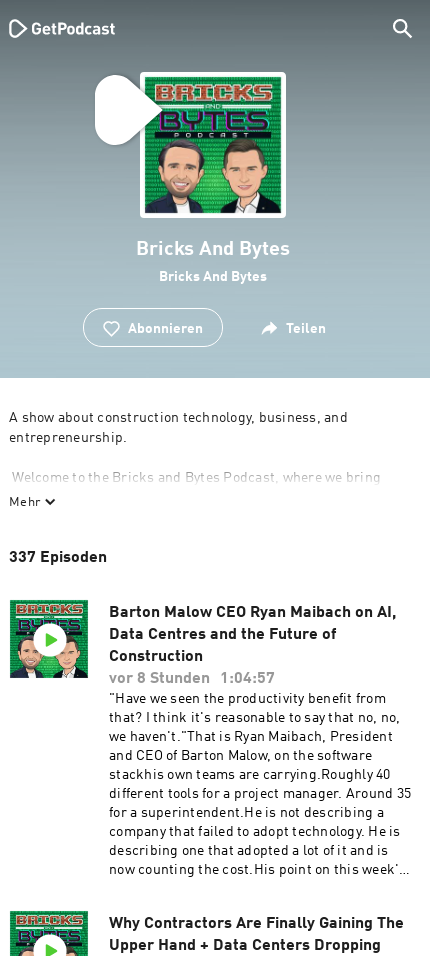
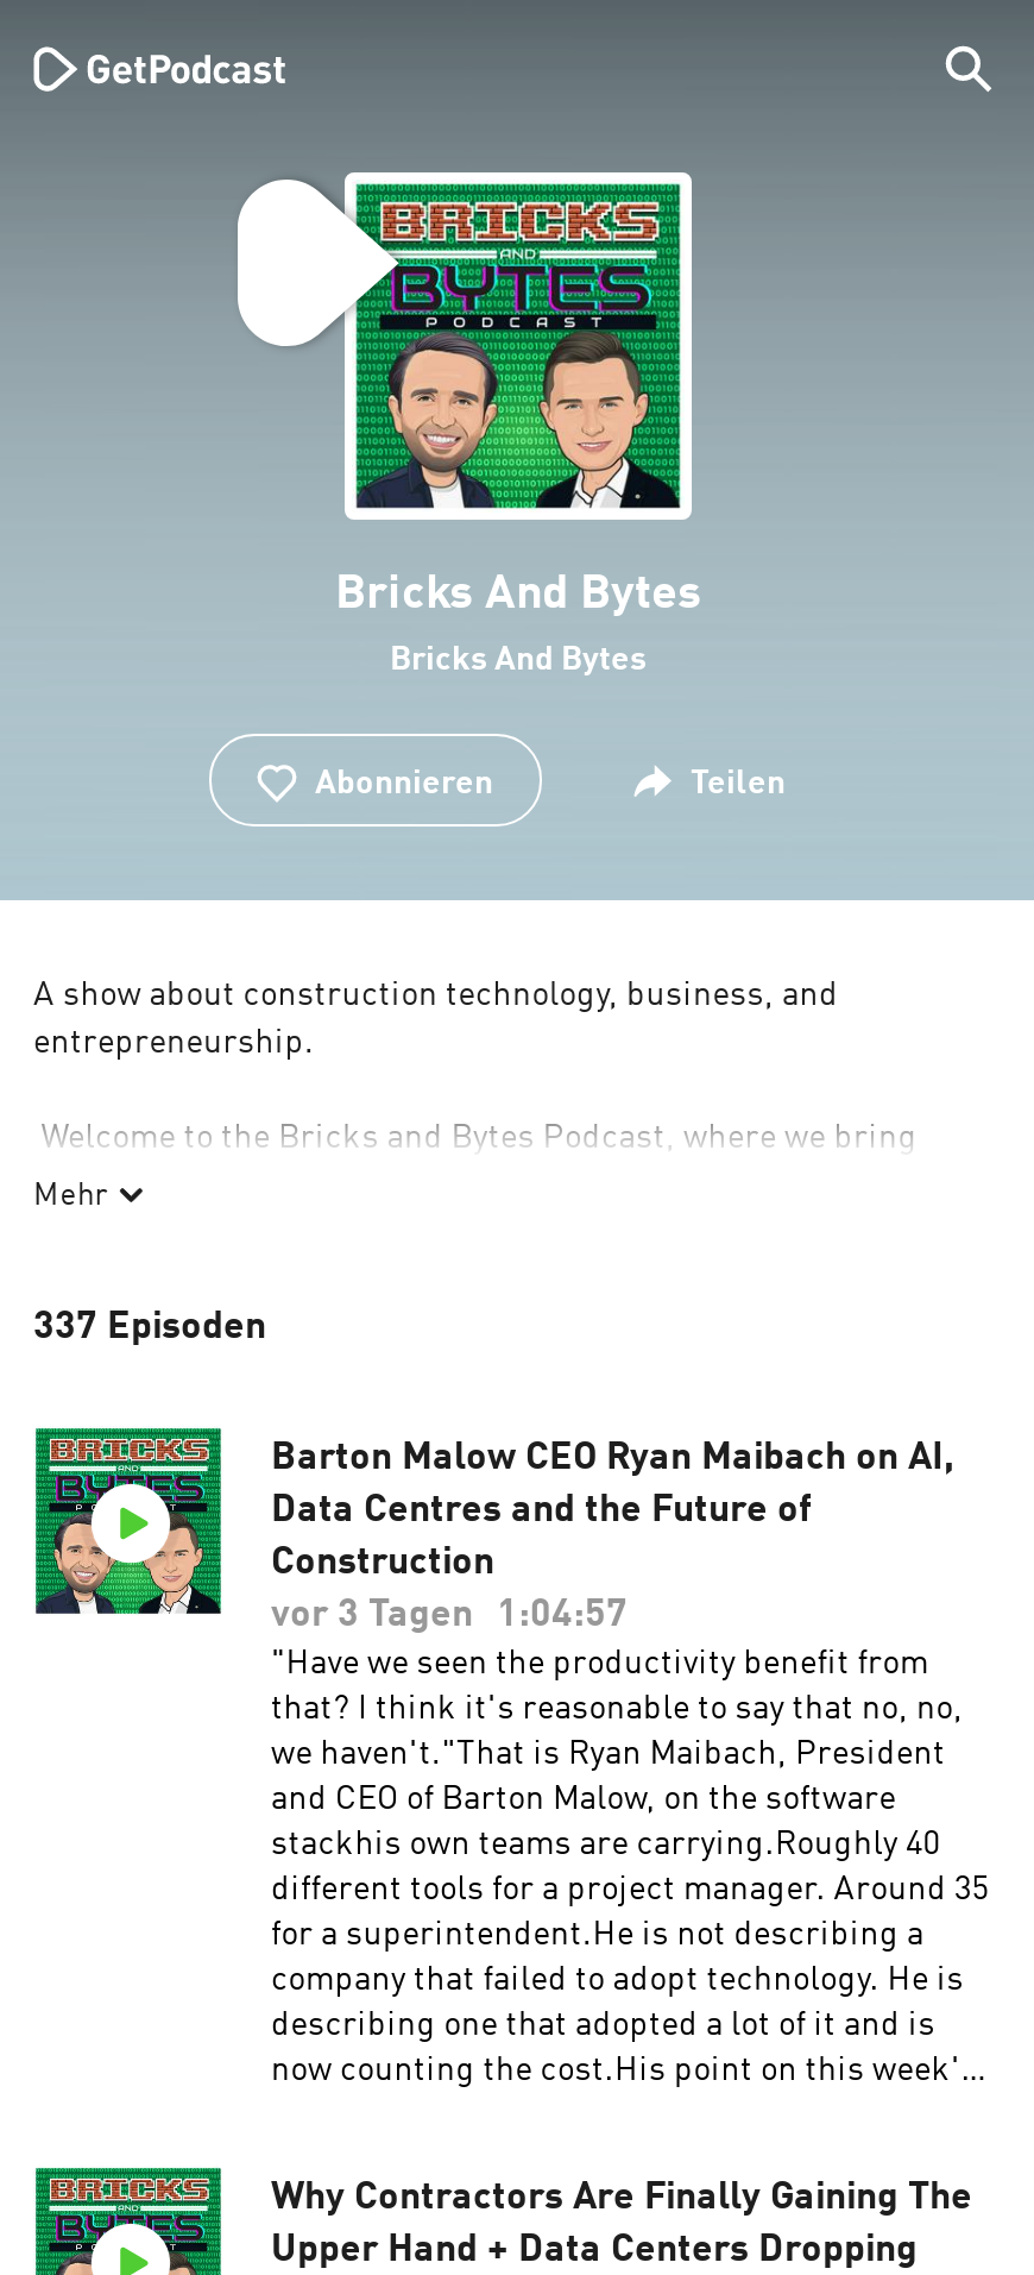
- vor 8 Stunden 1:04:57
+ vor 3 Tagen 1:04:57
